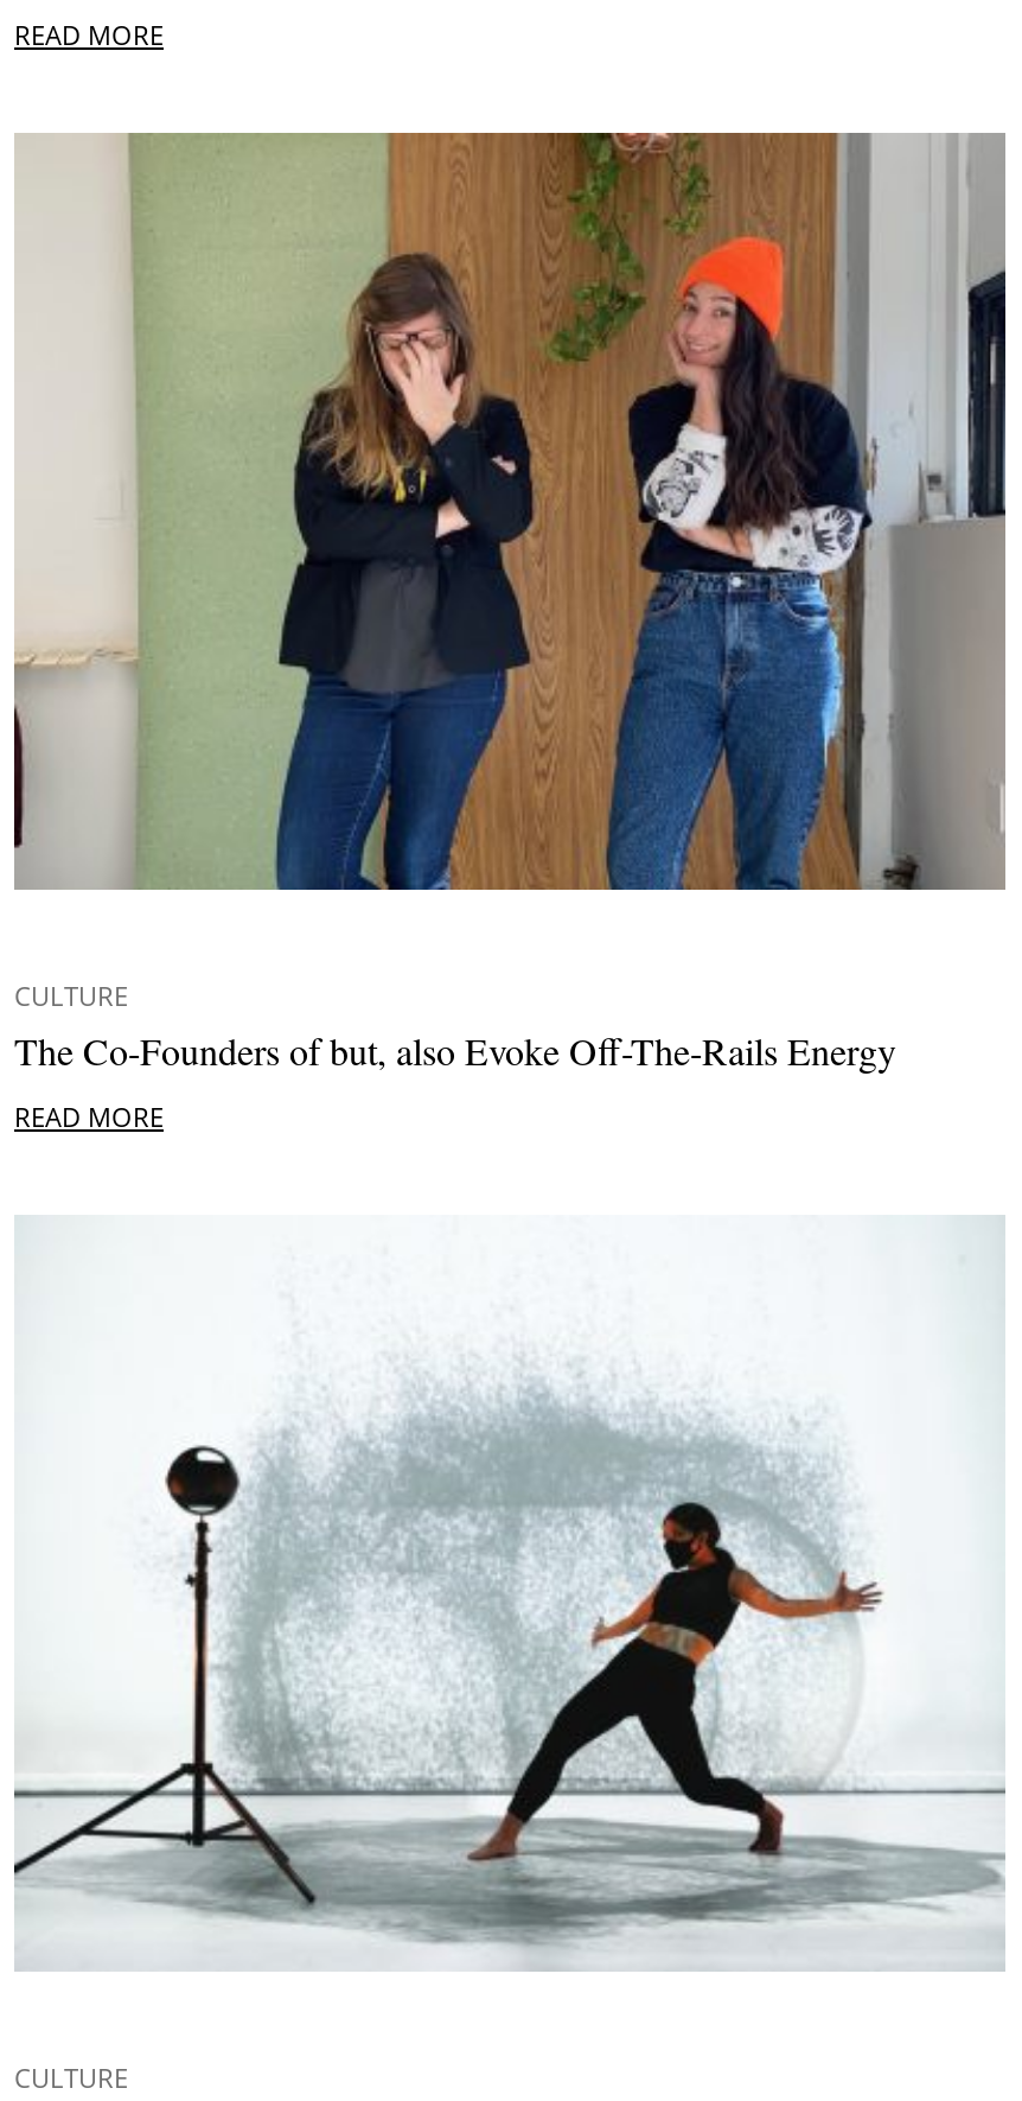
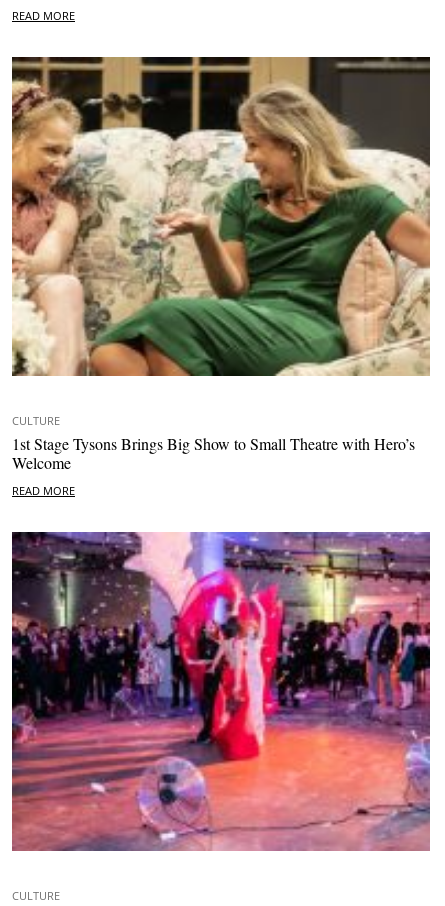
- [image]
+ [image]

- The Co-Founders of but, also Evoke Off-The-Rails Energy
+ 1st Stage Tysons Brings Big Show to Small Theatre with Hero’s
+ Welcome

- [image]
+ [image]
